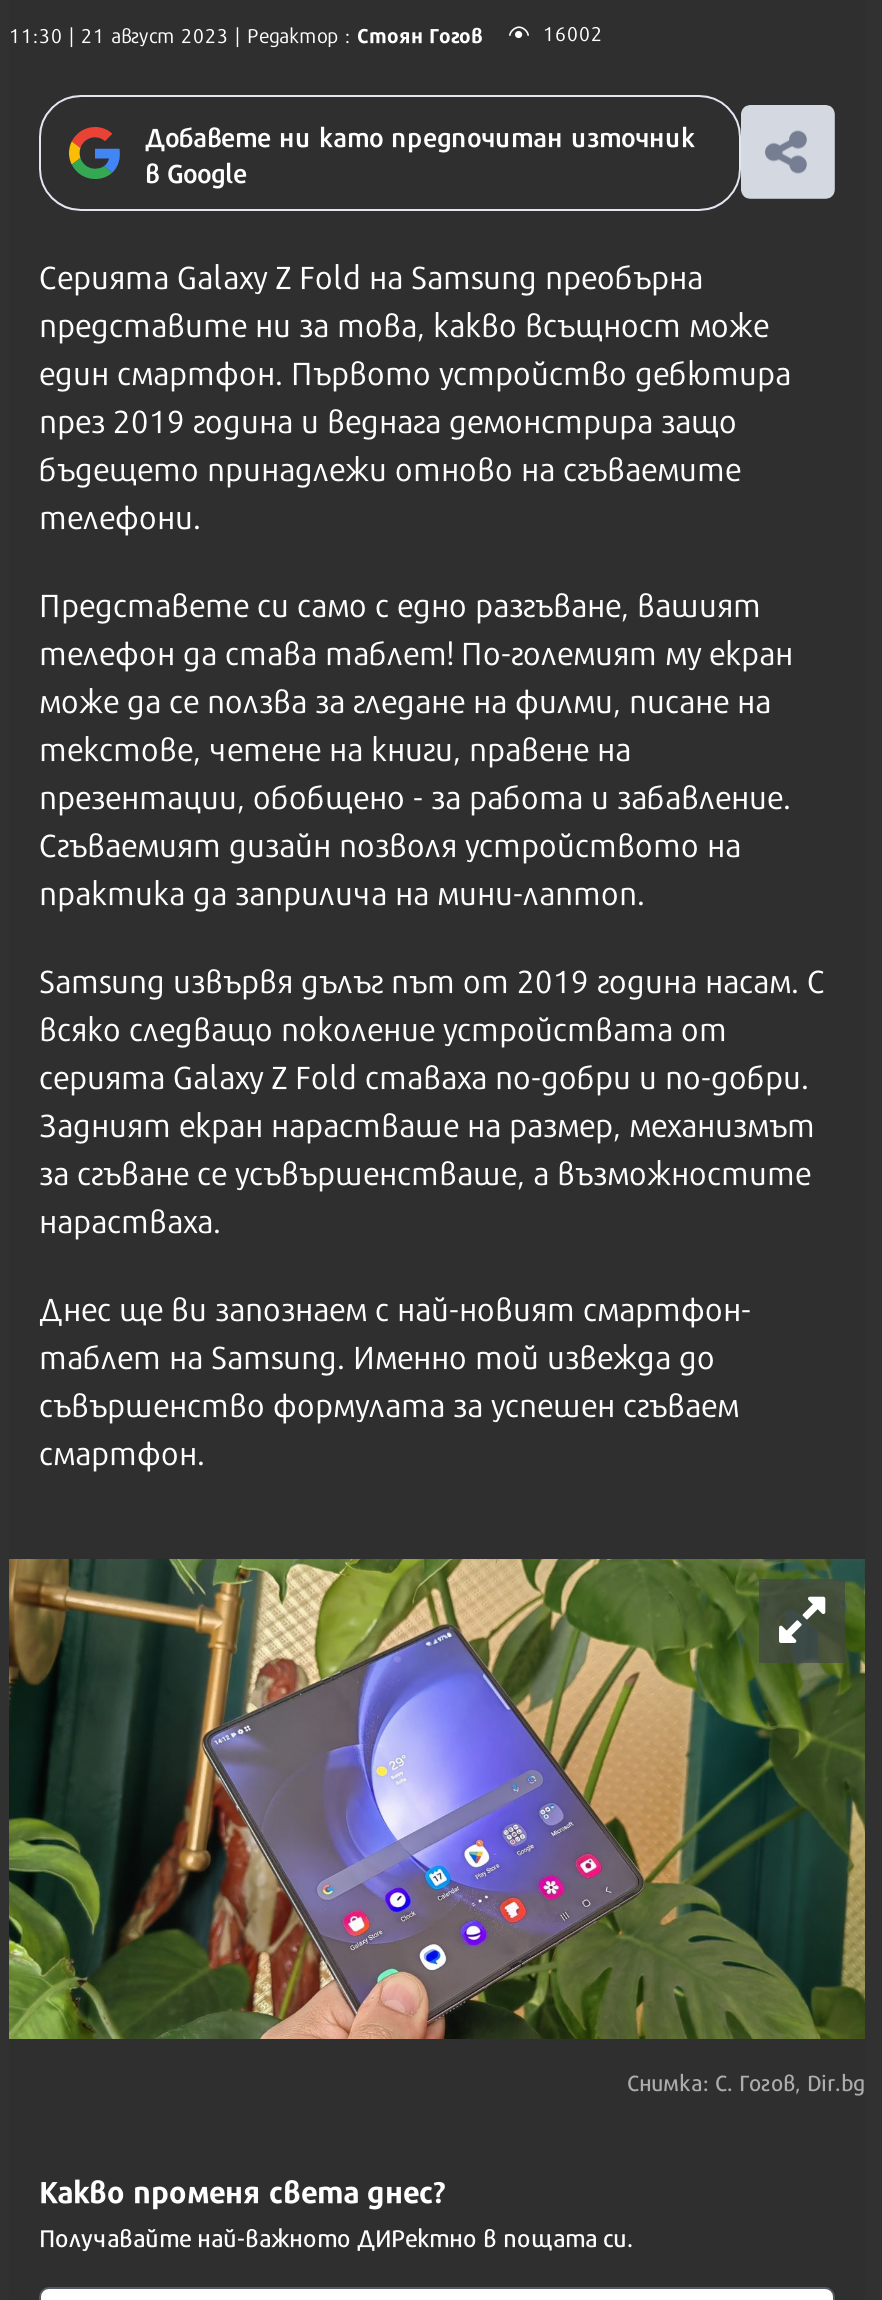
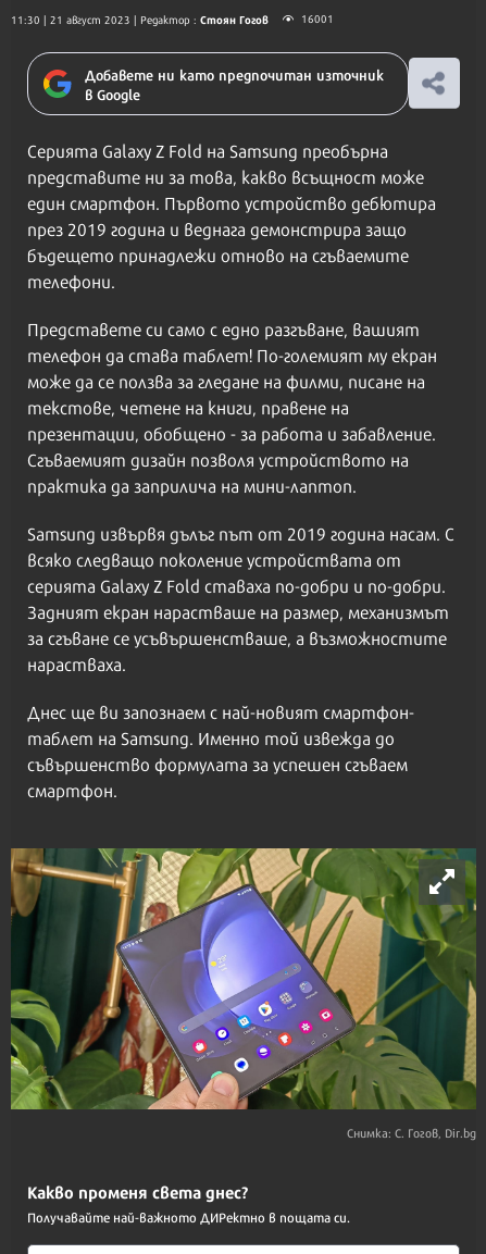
- 16002
+ 16001
